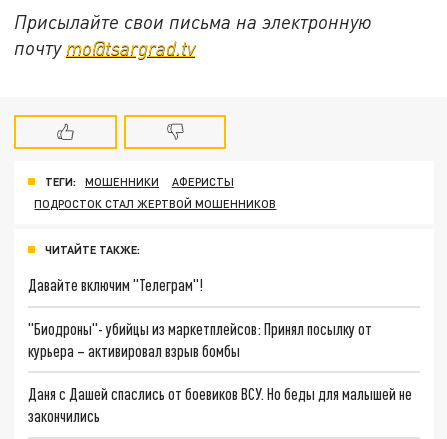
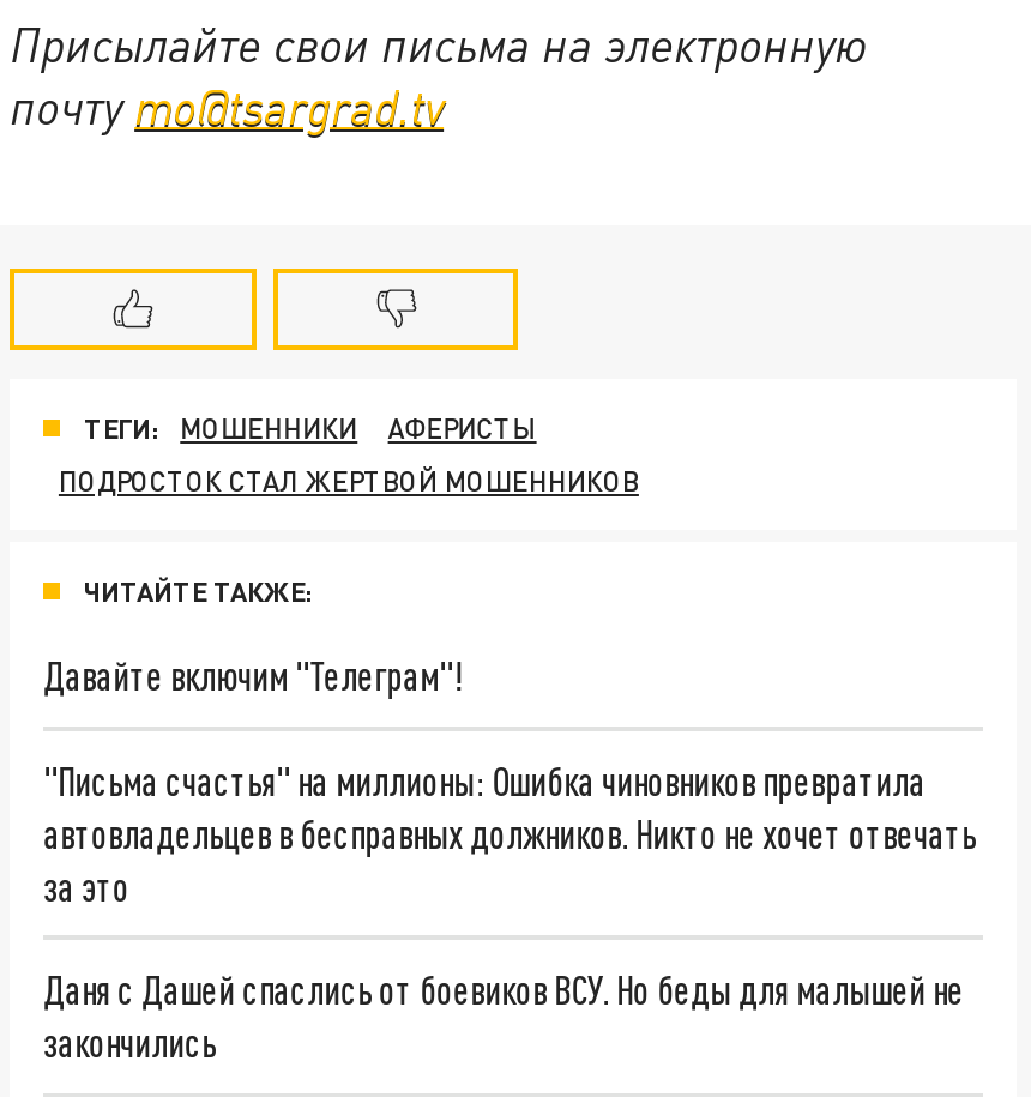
- "Биодроны"- убийцы из маркетплейсов: Принял посылку от
- курьера – активировал взрыв бомбы
+ "Письма счастья" на миллионы: Ошибка чиновников превратила
+ автовладельцев в бесправных должников. Никто не хочет отвечать
+ за это
